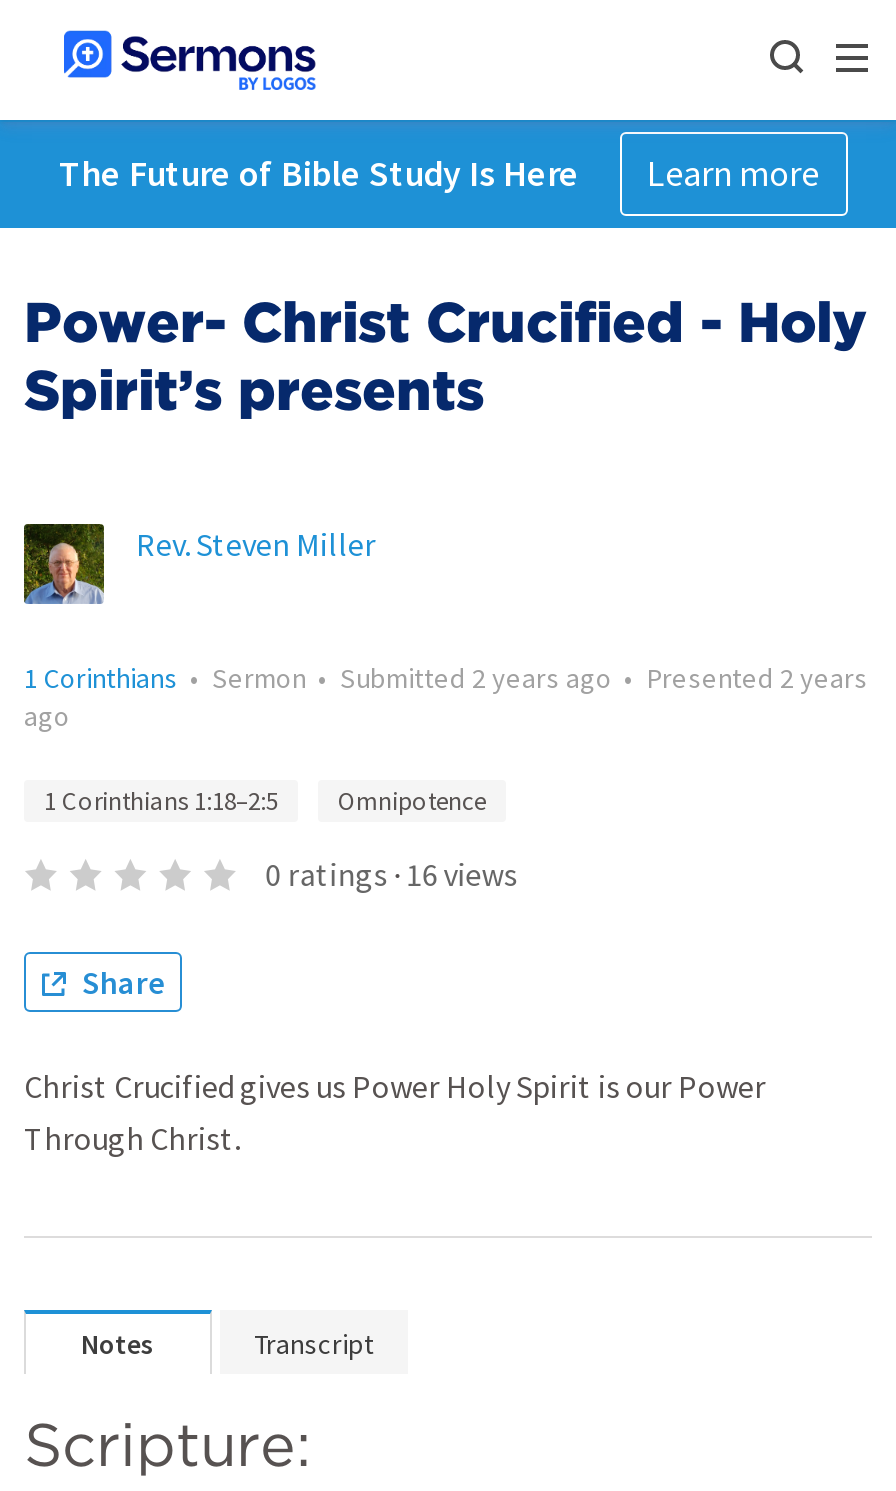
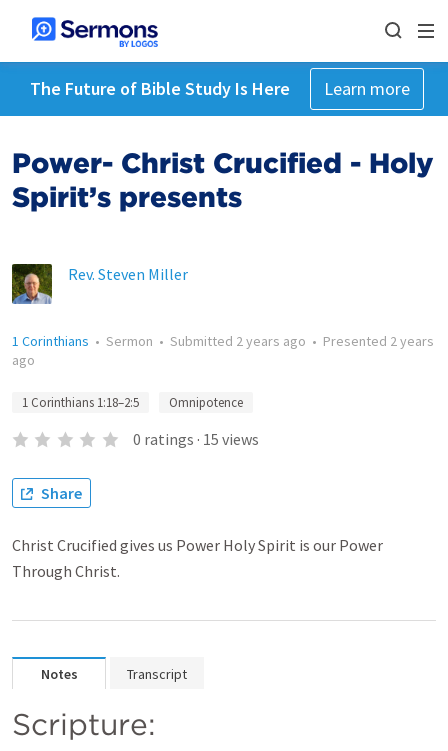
- 0 ratings · 16 views
+ 0 ratings · 15 views
